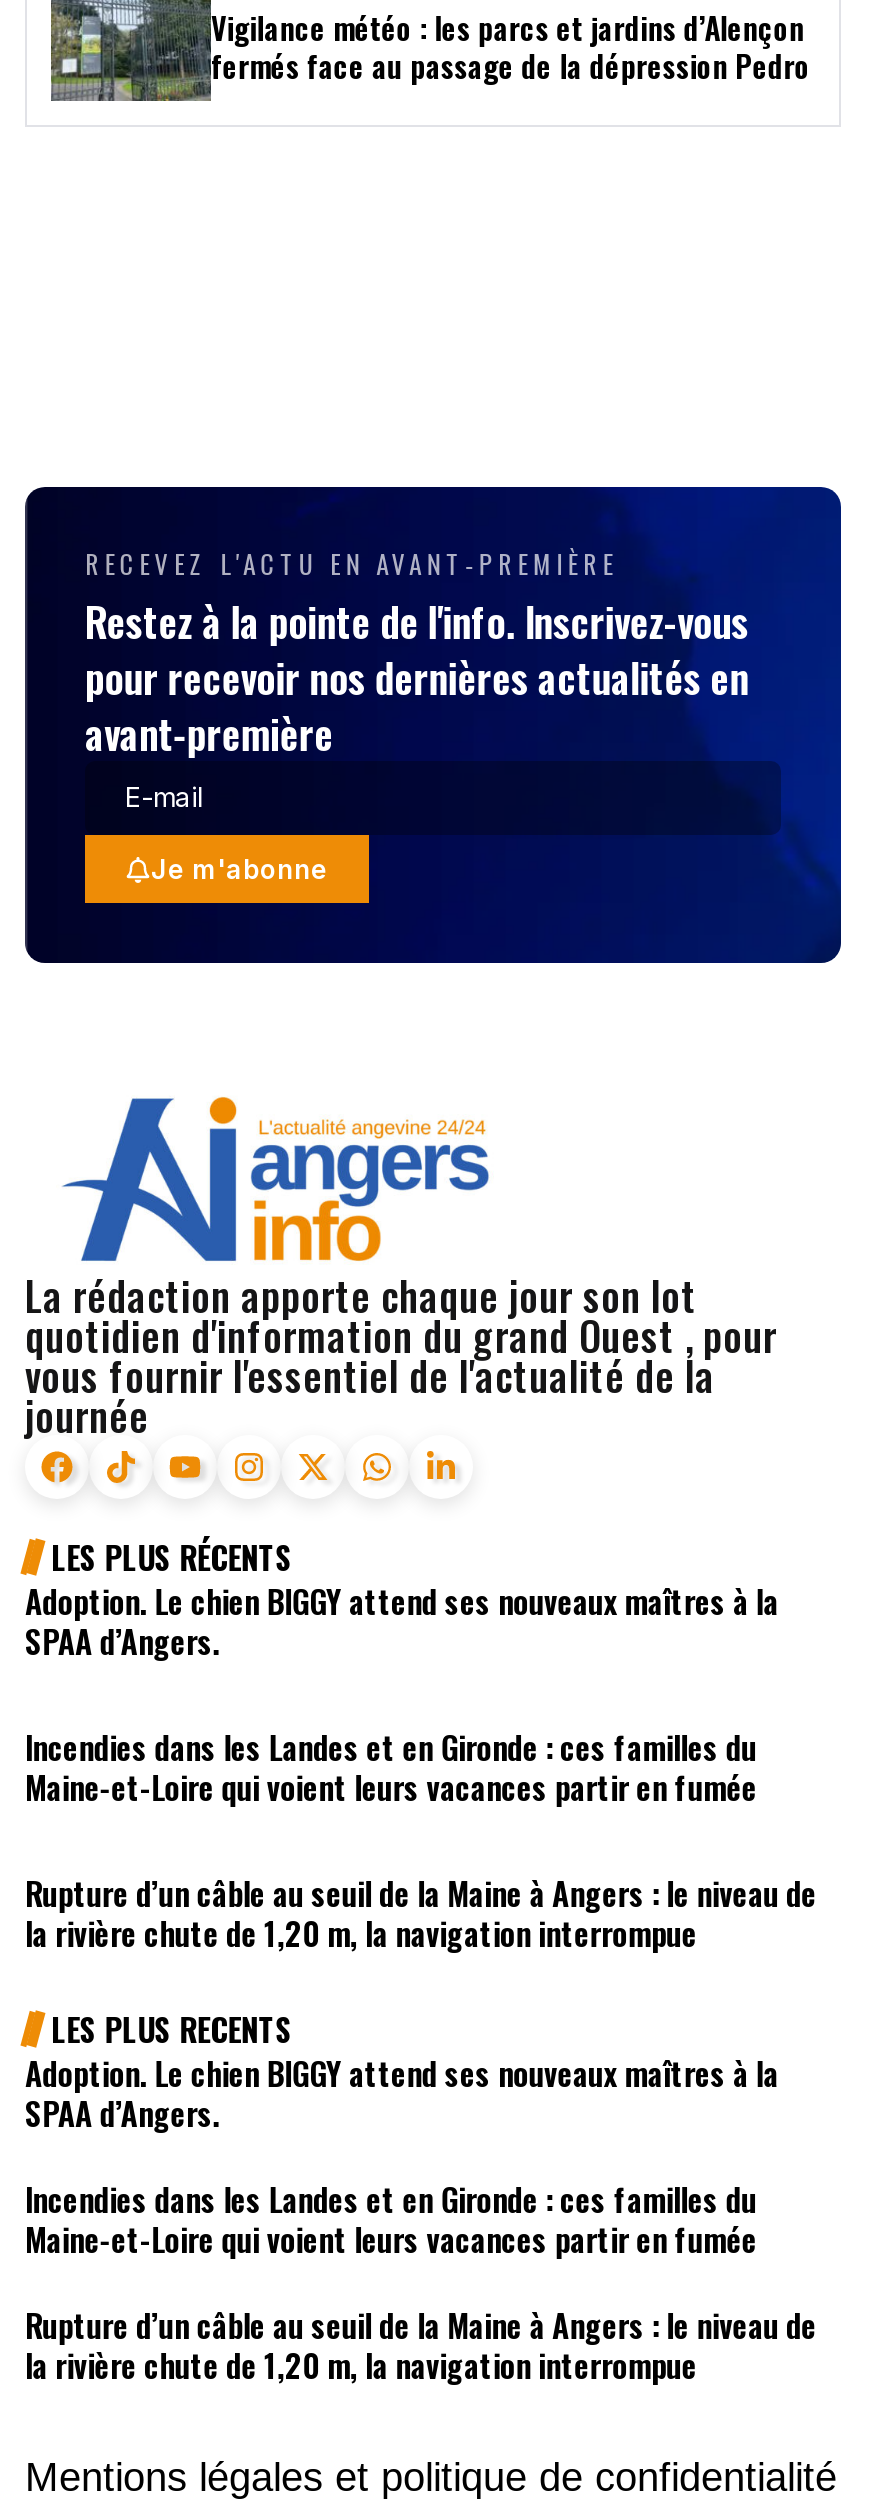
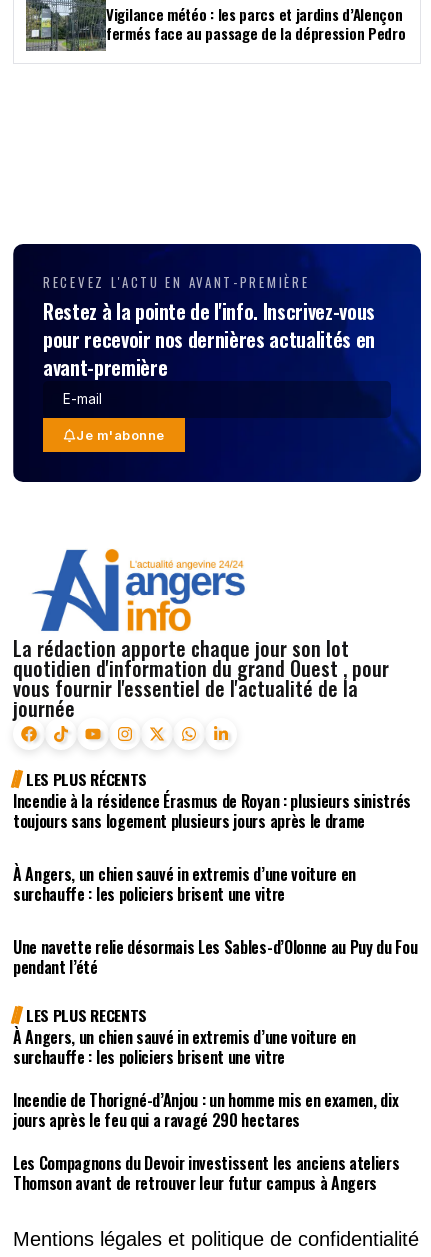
- Adoption. Le chien BIGGY attend ses nouveaux maîtres à la
- SPAA d’Angers.
+ Incendie à la résidence Érasmus de Royan : plusieurs sinistrés
+ toujours sans logement plusieurs jours après le drame

- Incendies dans les Landes et en Gironde : ces familles du
- Maine-et-Loire qui voient leurs vacances partir en fumée
+ À Angers, un chien sauvé in extremis d’une voiture en
+ surchauffe : les policiers brisent une vitre

- Rupture d’un câble au seuil de la Maine à Angers : le niveau de
- la rivière chute de 1,20 m, la navigation interrompue
+ Une navette relie désormais Les Sables-d’Olonne au Puy du Fou
+ pendant l’été

- Adoption. Le chien BIGGY attend ses nouveaux maîtres à la
- SPAA d’Angers.
+ À Angers, un chien sauvé in extremis d’une voiture en
+ surchauffe : les policiers brisent une vitre

- Incendies dans les Landes et en Gironde : ces familles du
- Maine-et-Loire qui voient leurs vacances partir en fumée
+ Incendie de Thorigné-d’Anjou : un homme mis en examen, dix
+ jours après le feu qui a ravagé 290 hectares

- Rupture d’un câble au seuil de la Maine à Angers : le niveau de
- la rivière chute de 1,20 m, la navigation interrompue
+ Les Compagnons du Devoir investissent les anciens ateliers
+ Thomson avant de retrouver leur futur campus à Angers
